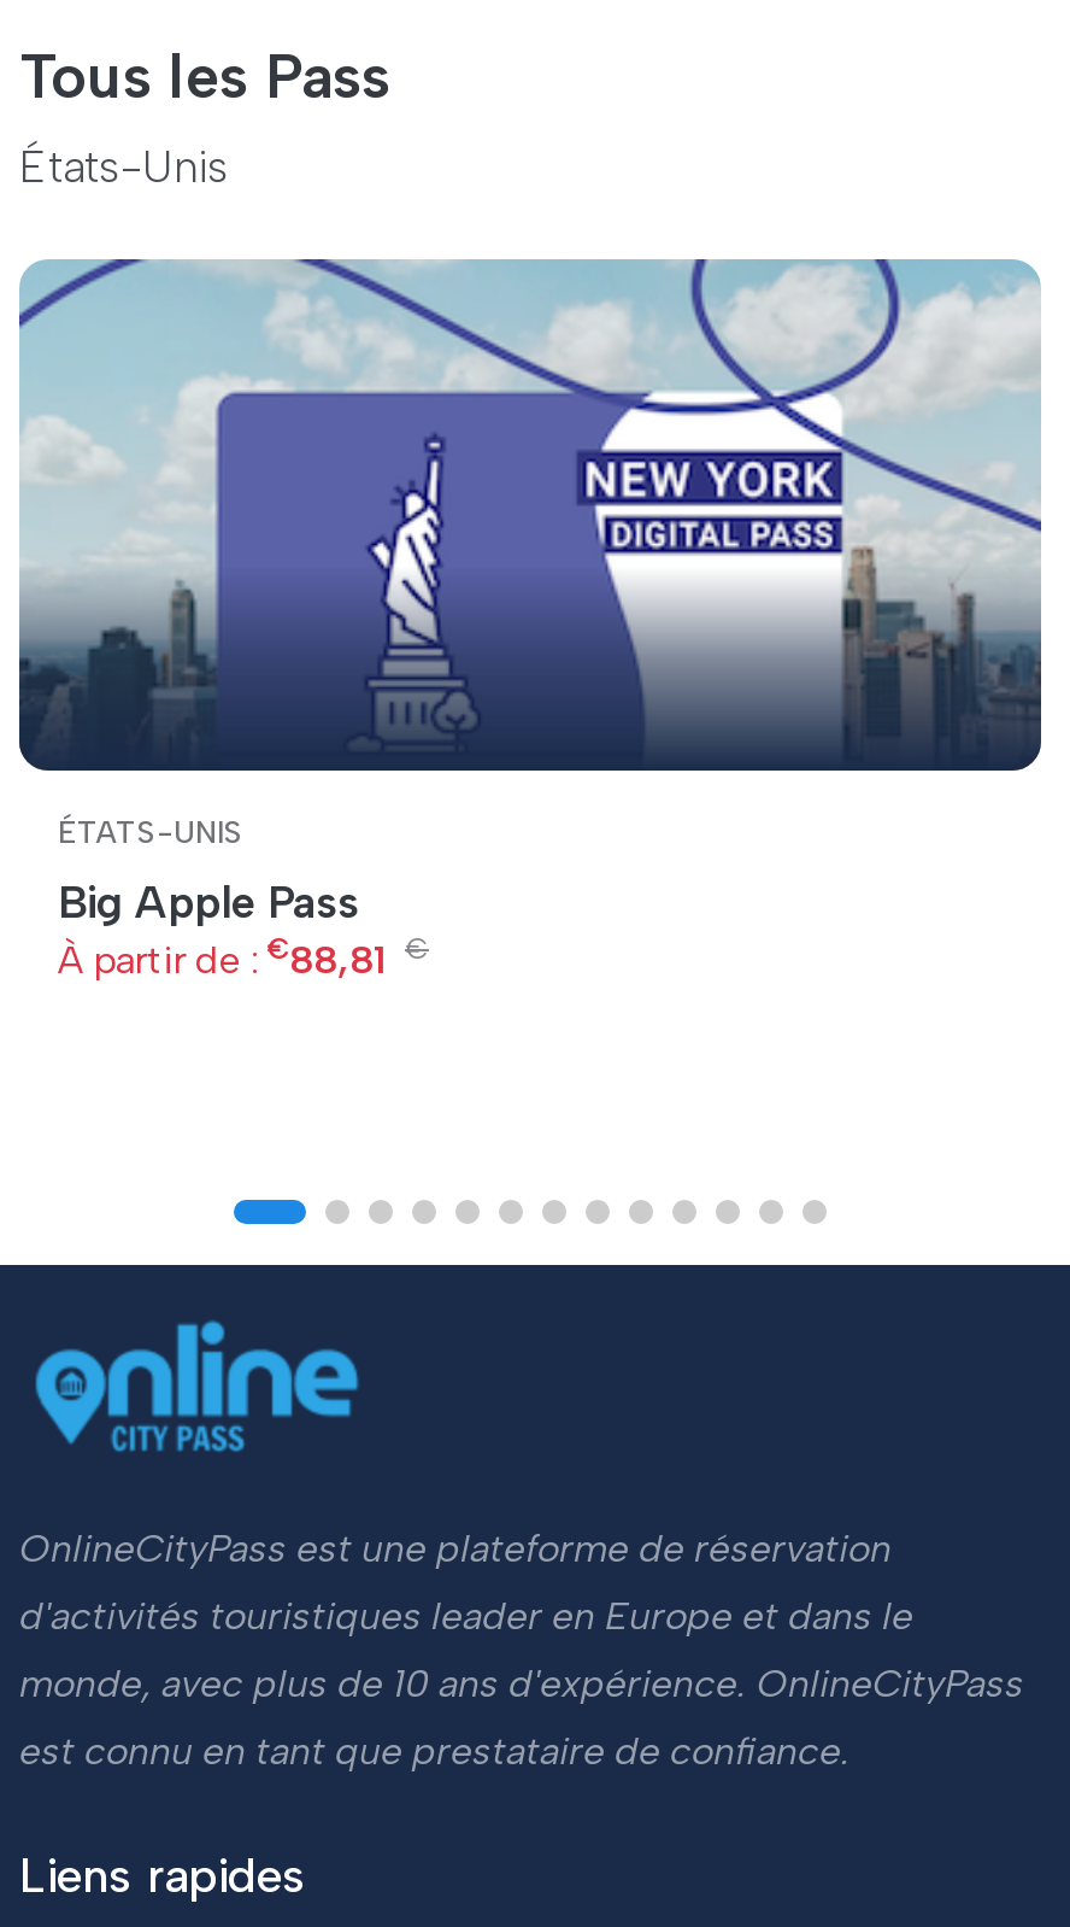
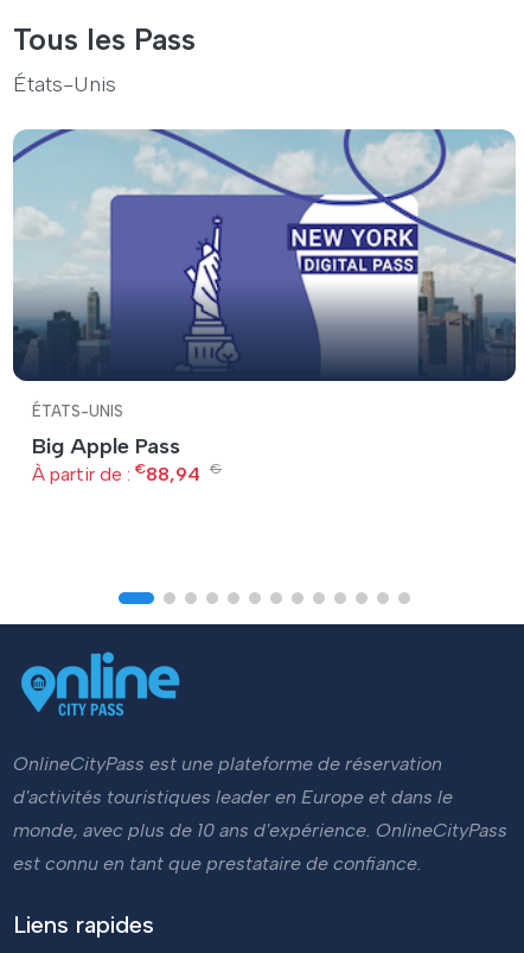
- À partir de : €88,81 €
+ À partir de : €88,94 €
